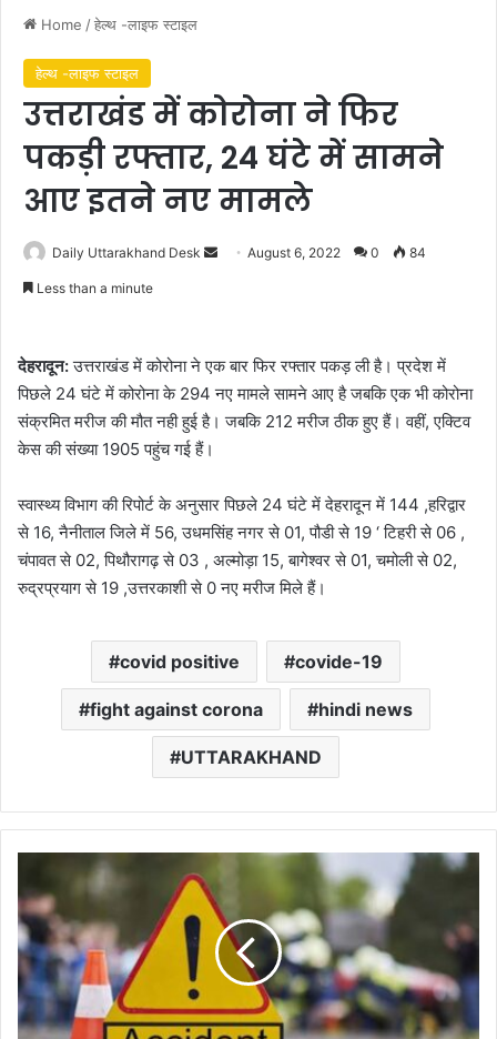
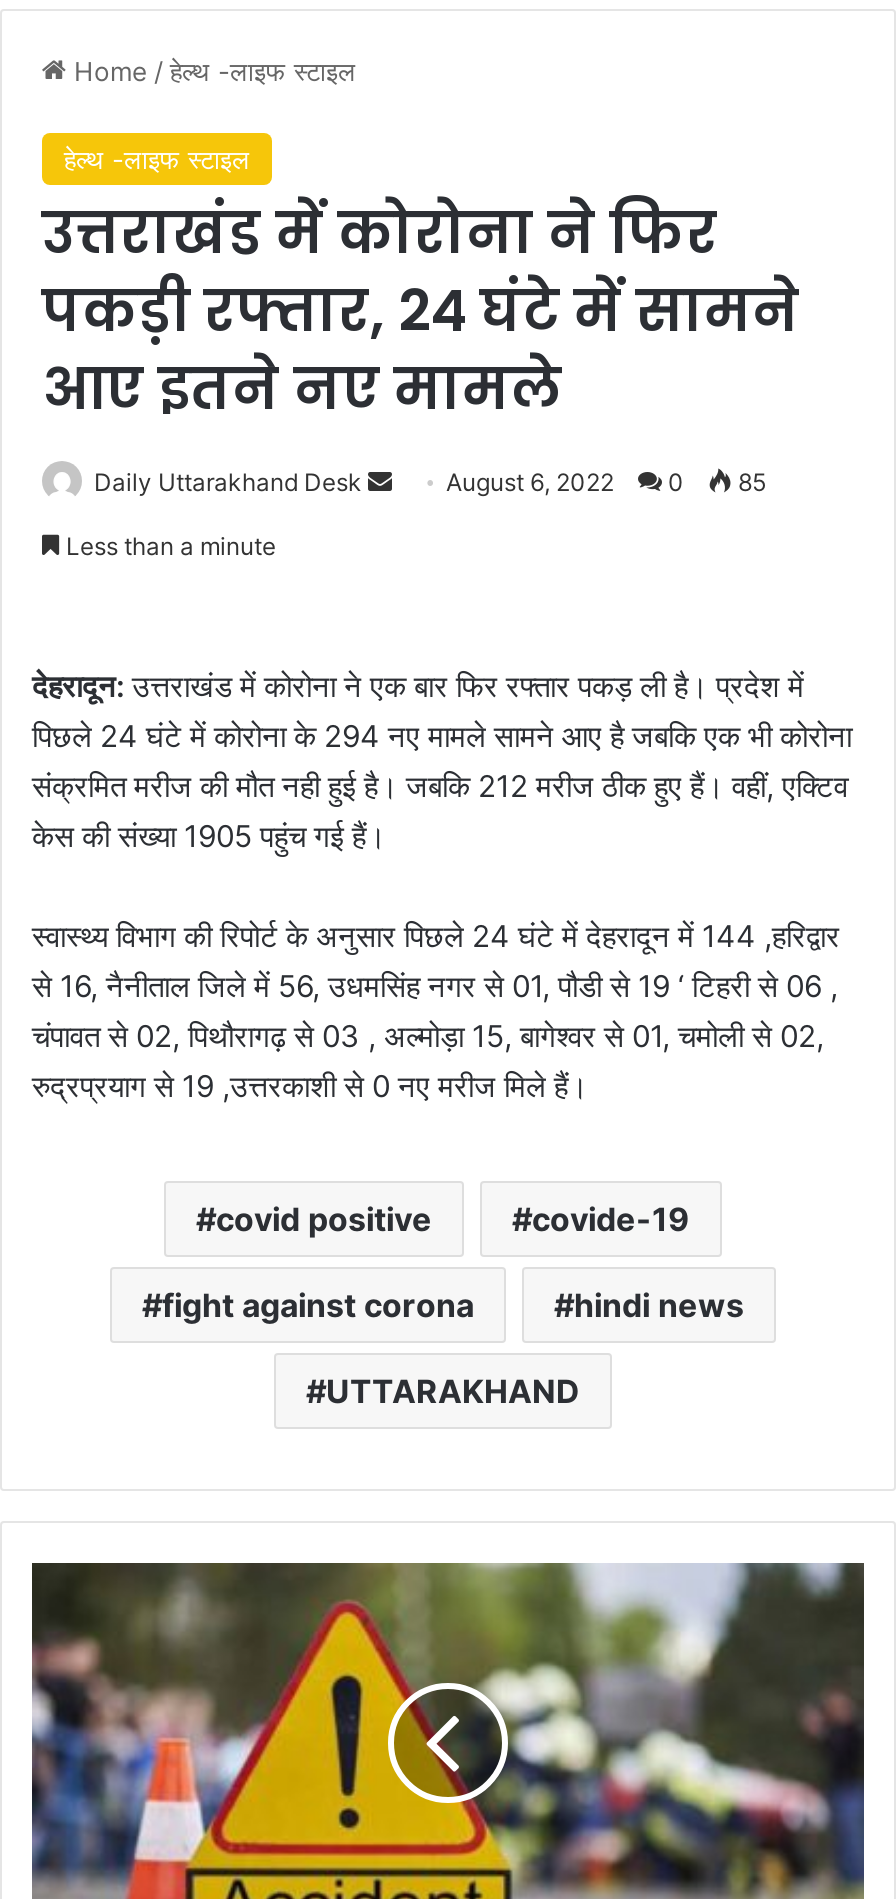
- 84
+ 85
